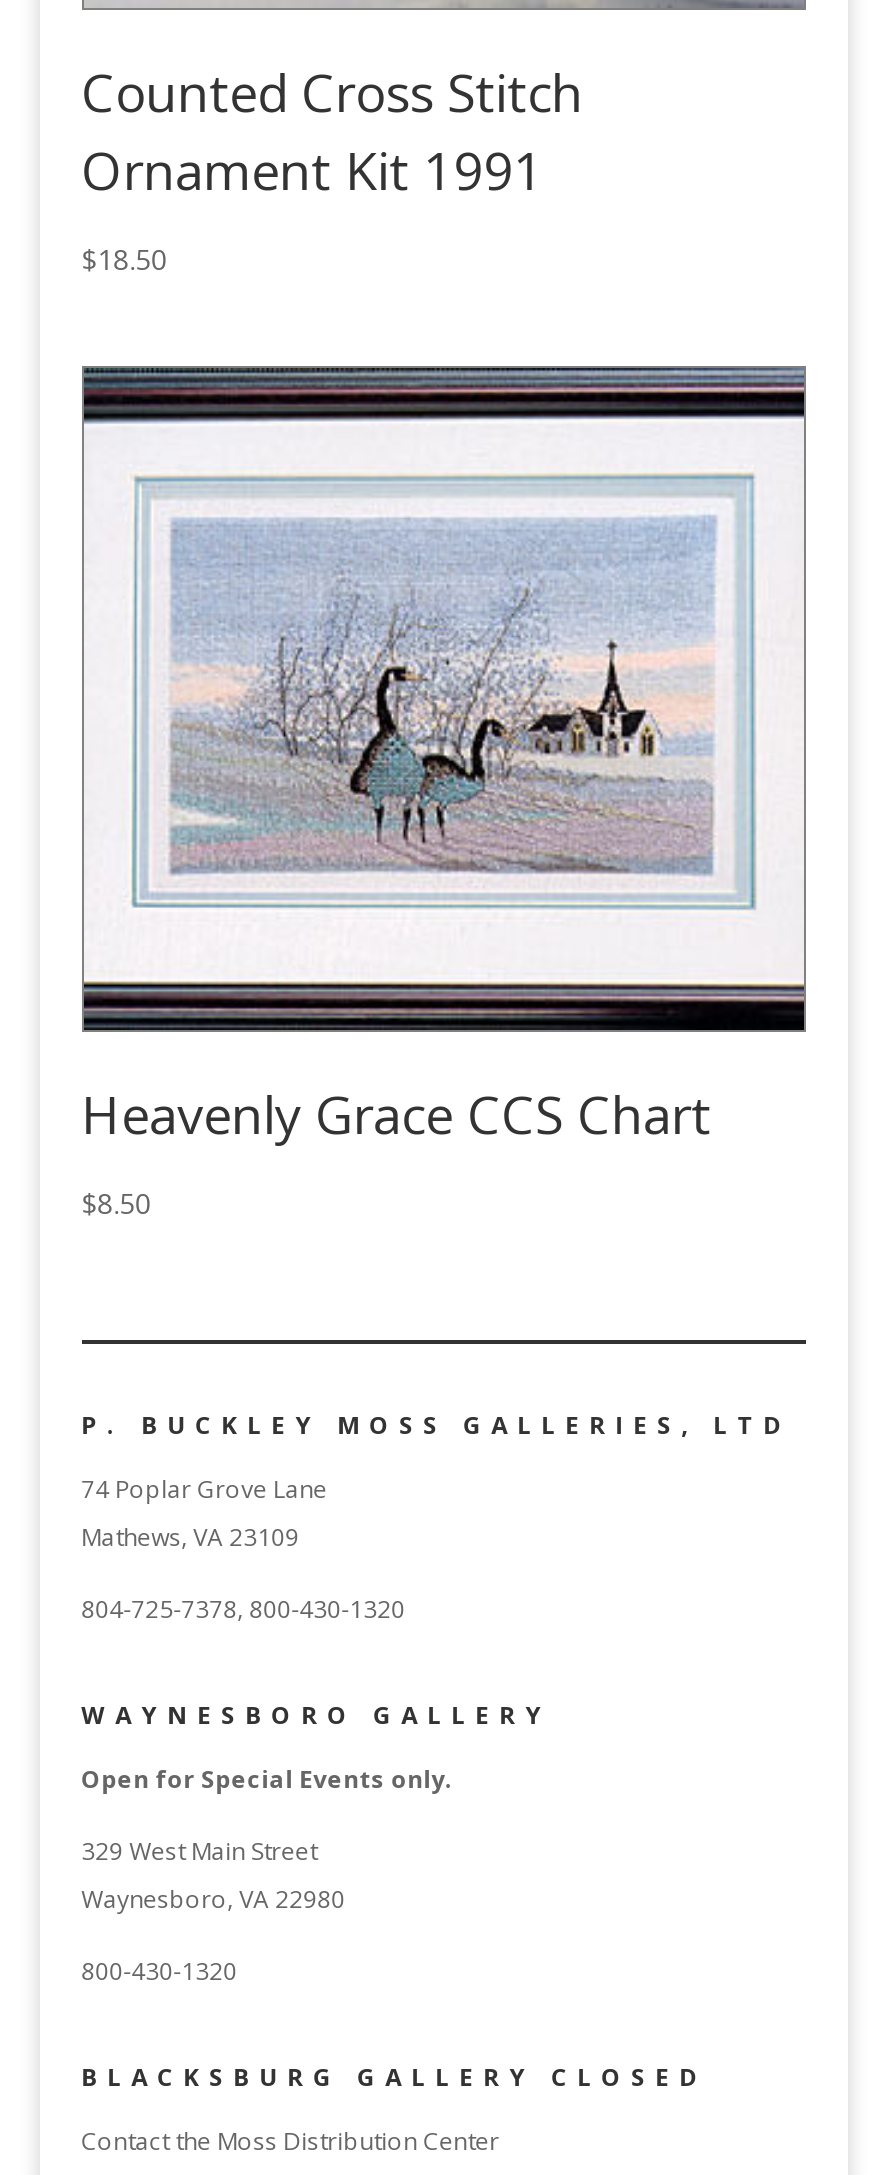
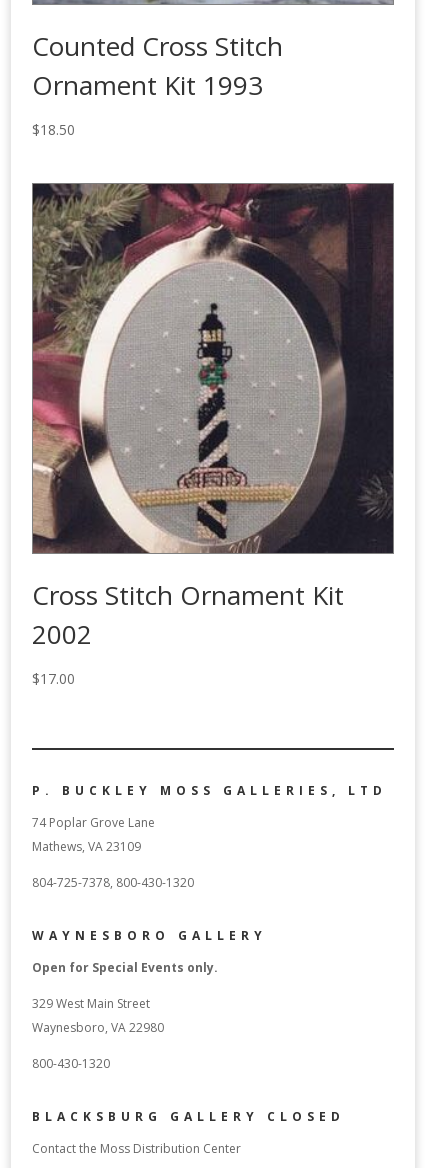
- Ornament Kit 1991
+ Ornament Kit 1993

- [image]
- Heavenly Grace CCS Chart
+ [image]
+ Cross Stitch Ornament Kit
+ 2002

- $8.50
+ $17.00
